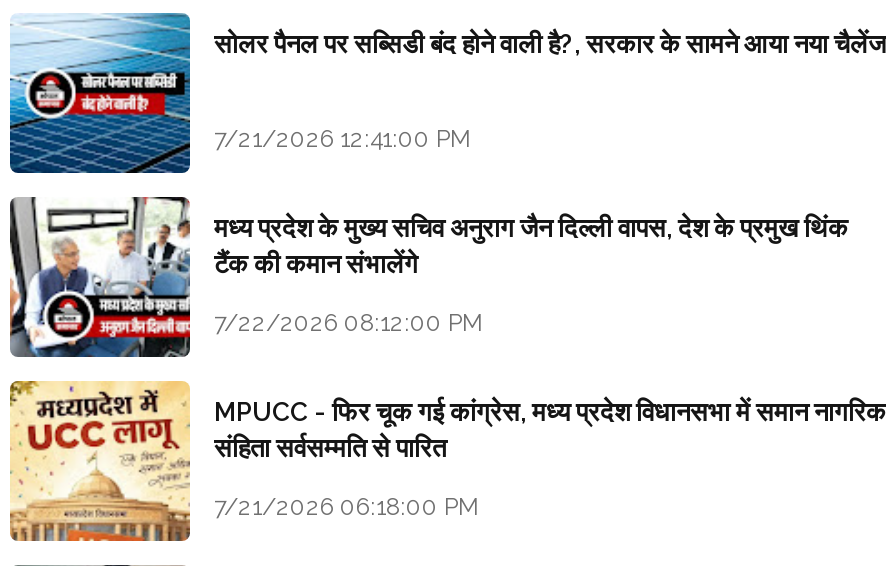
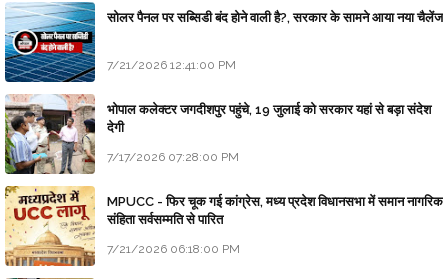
- [image]
- मध्य प्रदेश के मुख्य सचिव अनुराग जैन दिल्ली वापस, देश के प्रमुख थिंक
- टैंक की कमान संभालेंगे
+ [image]
+ भोपाल कलेक्टर जगदीशपुर पहुंचे, 19 जुलाई को सरकार यहां से बड़ा संदेश
+ देगी

- 7/22/2026 08:12:00 PM
+ 7/17/2026 07:28:00 PM
